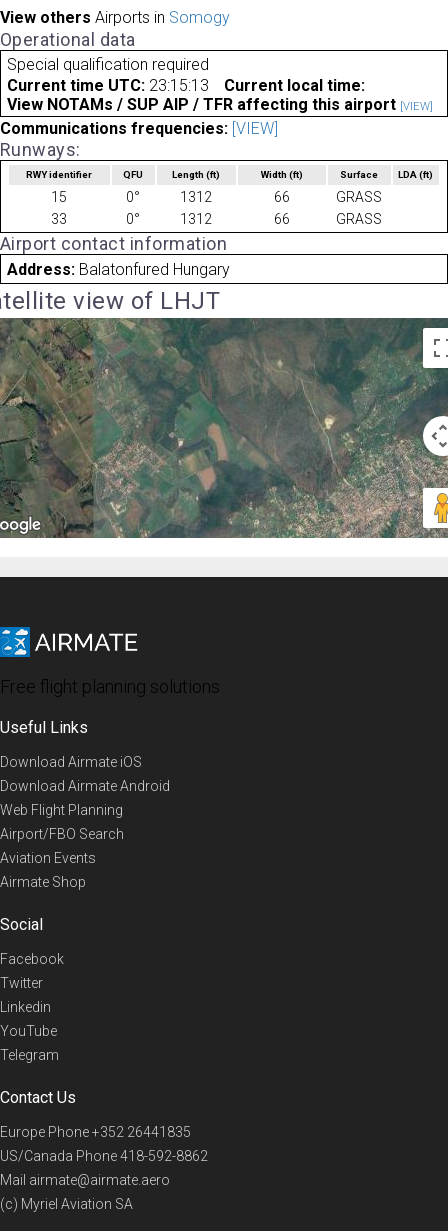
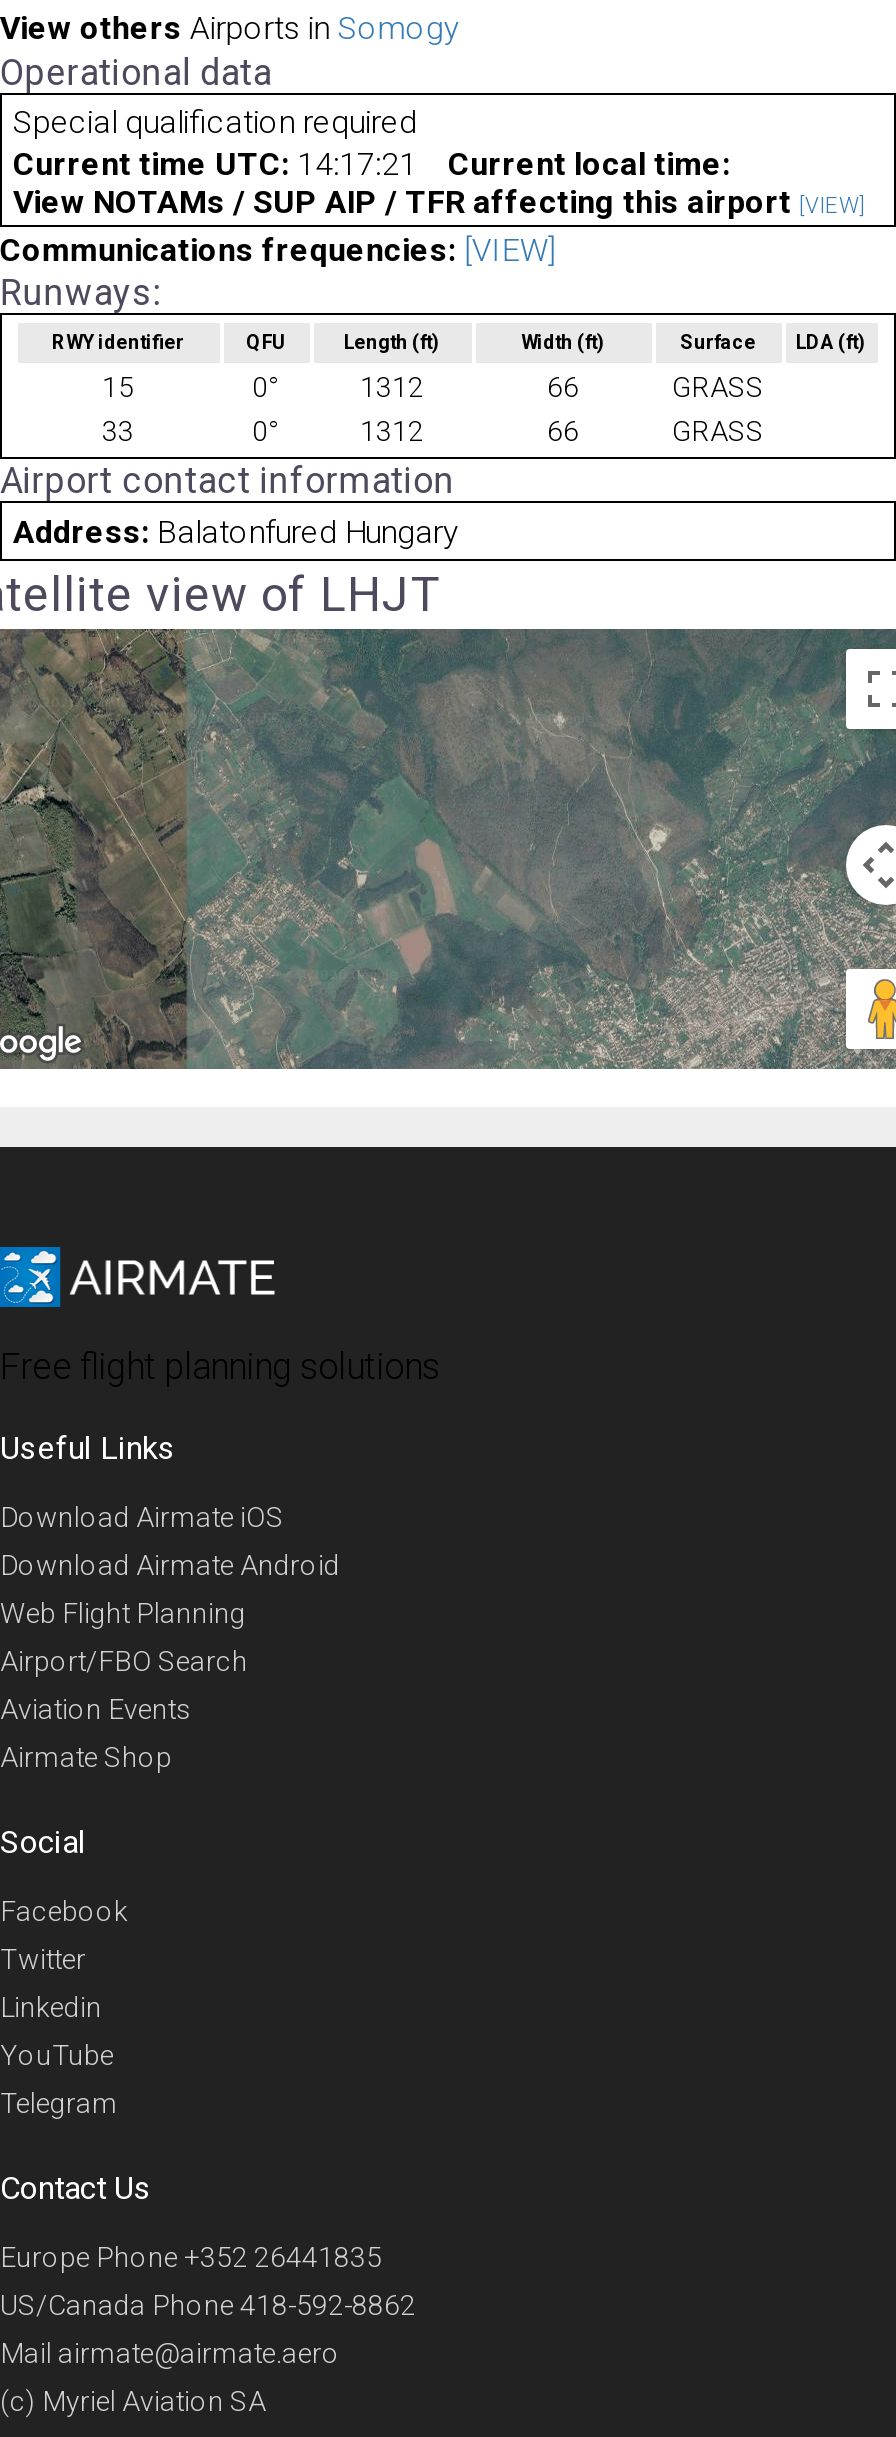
- Current time UTC: 23:15:13
+ Current time UTC: 14:17:21
